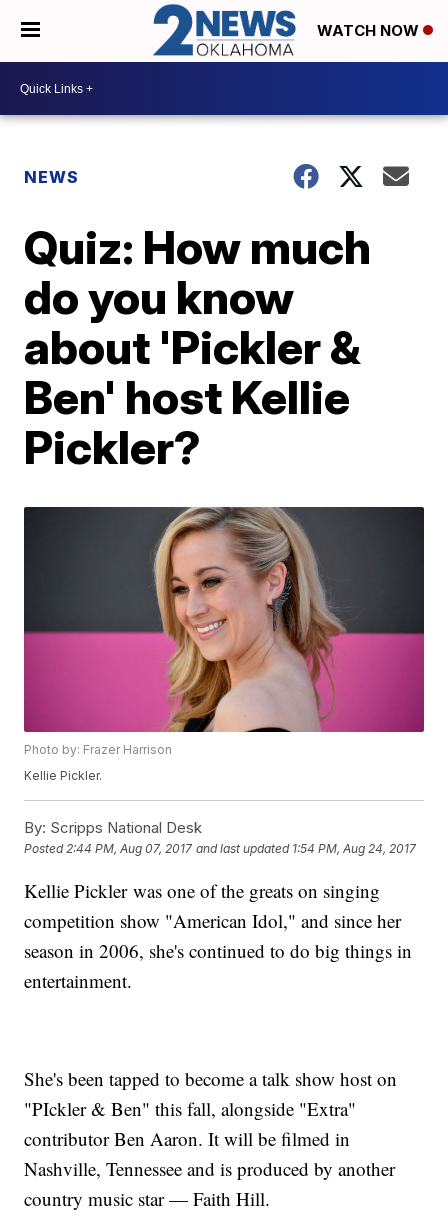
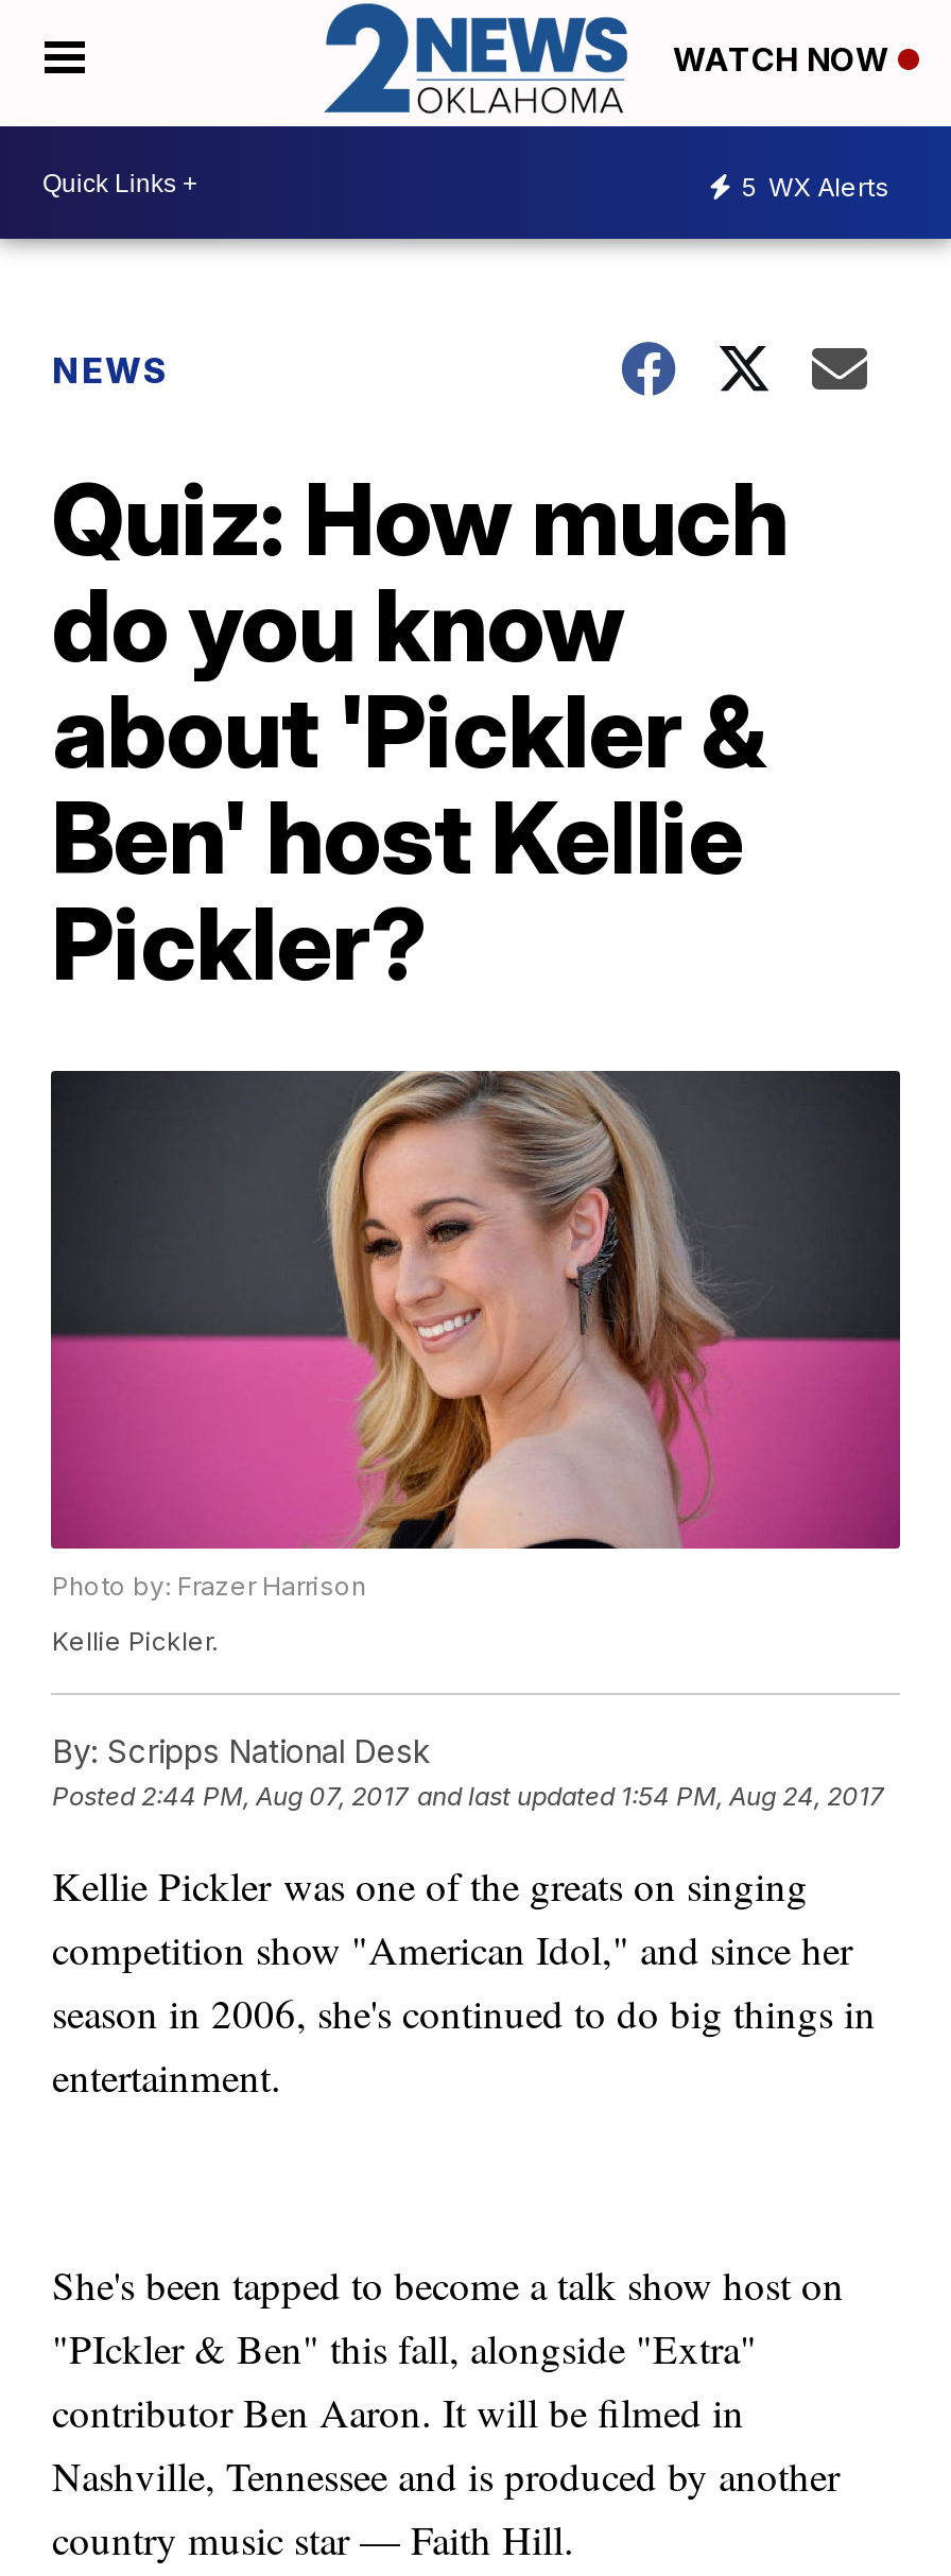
+ 5 WX Alerts
